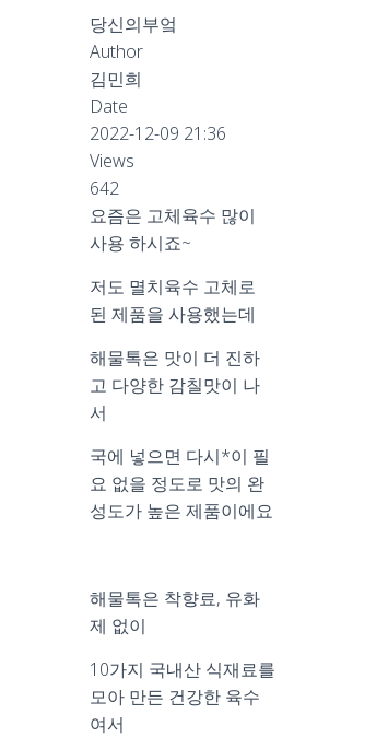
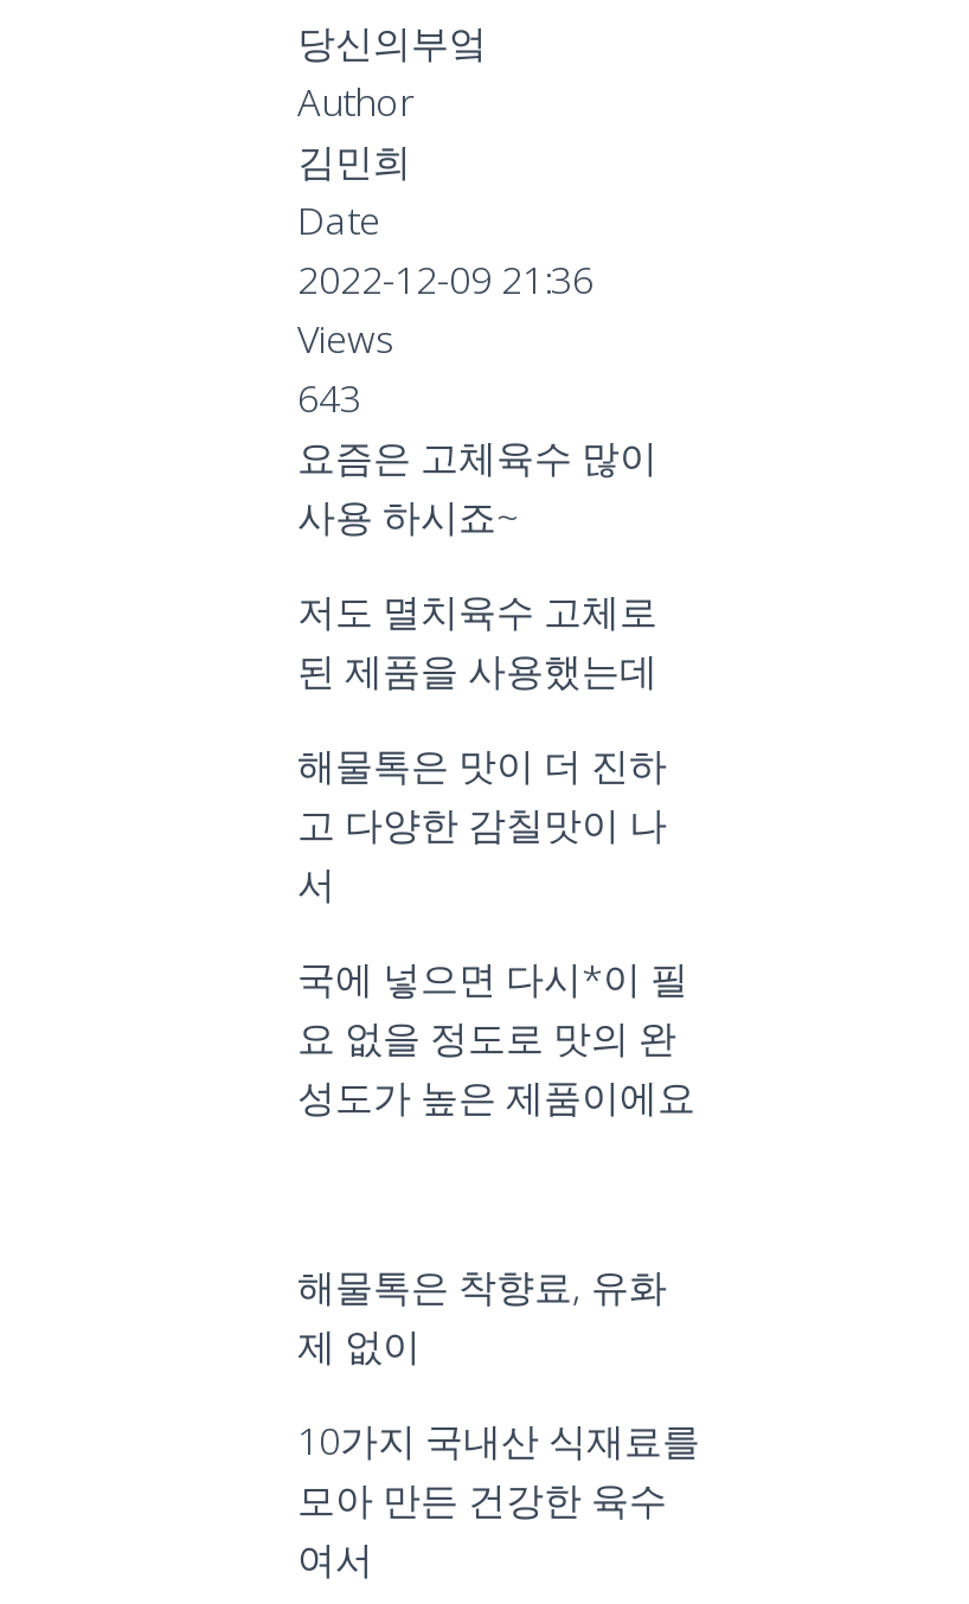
- 642
+ 643
